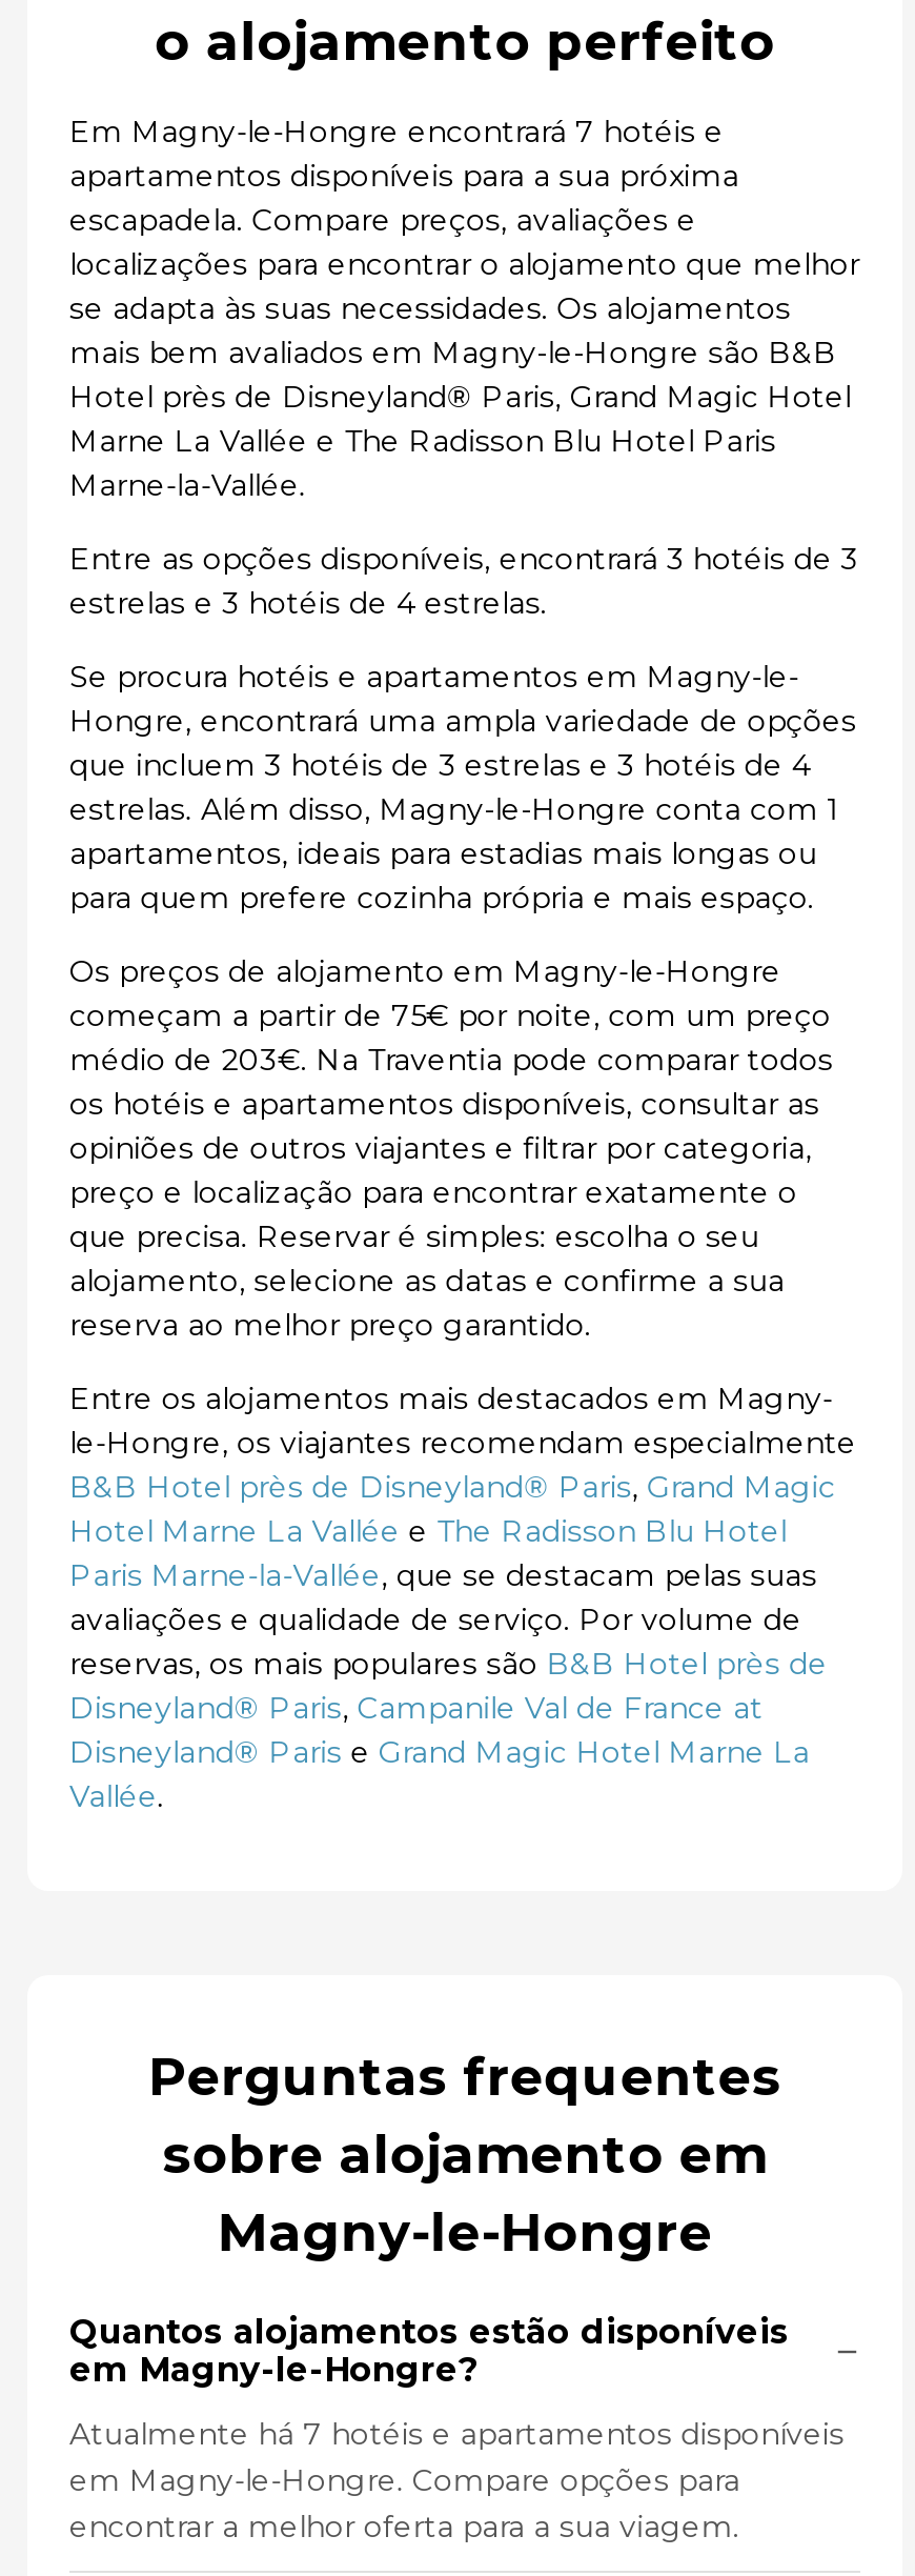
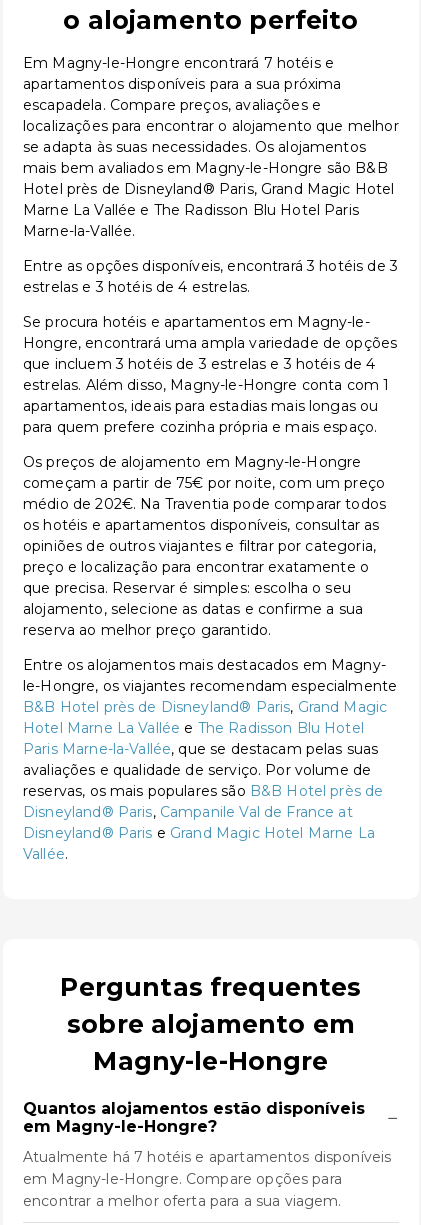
- médio de 203€. Na Traventia pode comparar todos
+ médio de 202€. Na Traventia pode comparar todos
